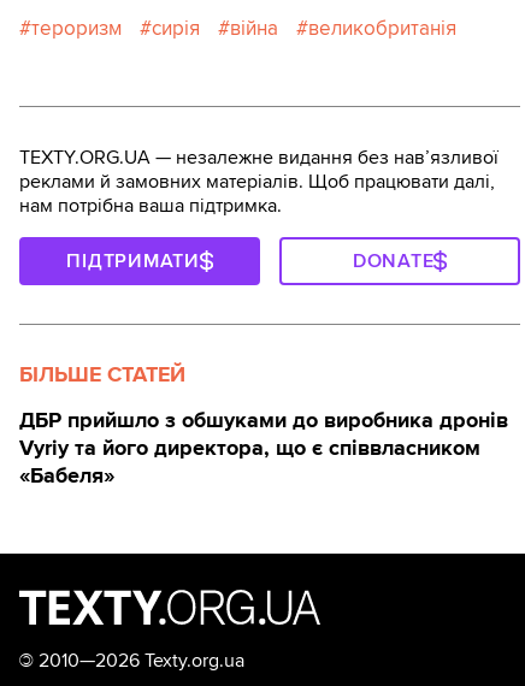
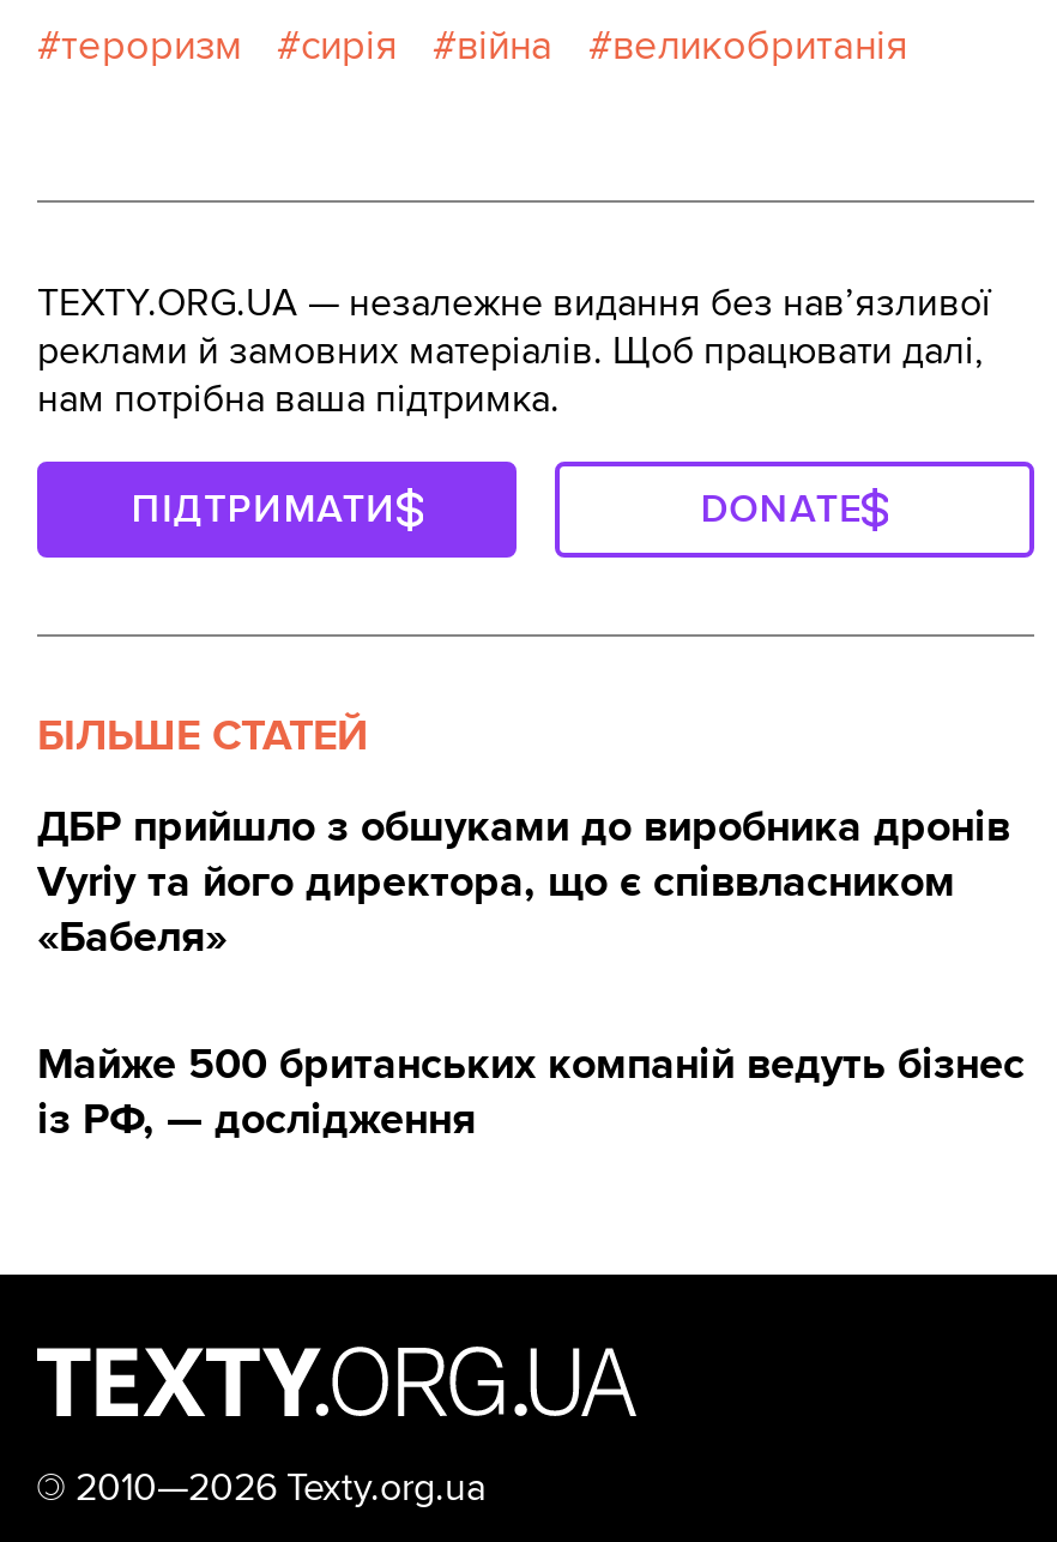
+ Майже 500 британських компаній ведуть бізнес
+ із РФ, — дослідження
